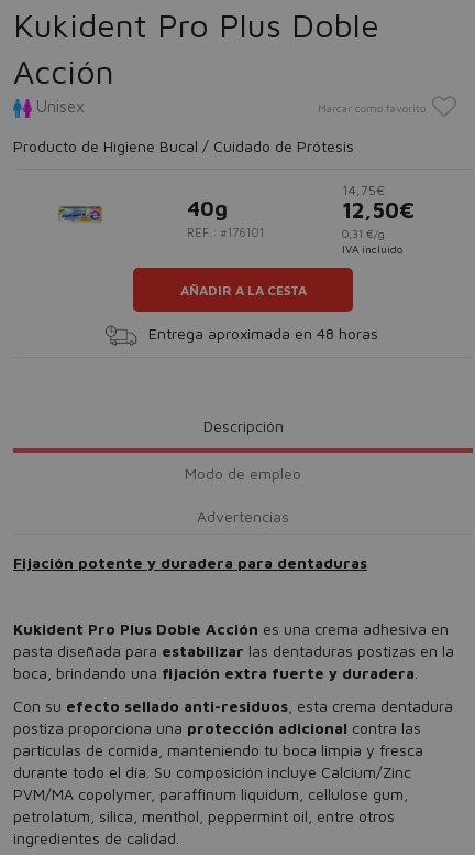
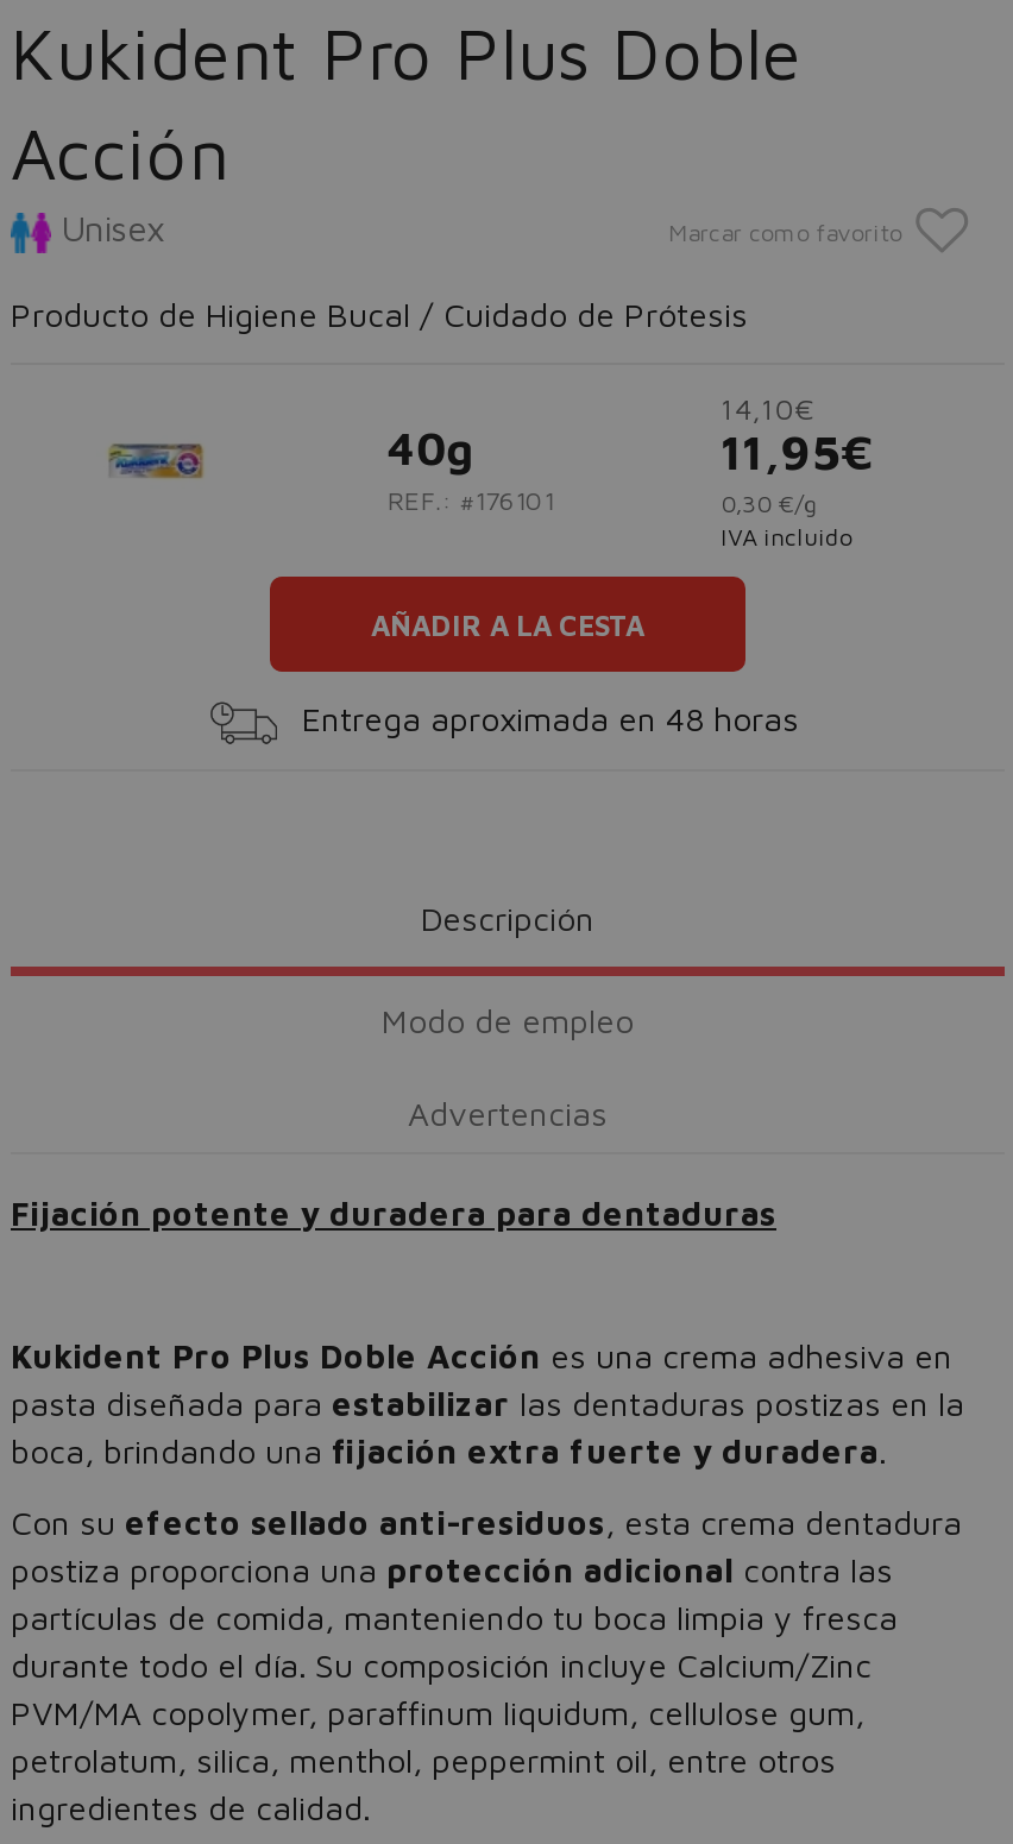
- 14,75€
+ 14,10€

- 12,50€
+ 11,95€

- 0,31 €/g
+ 0,30 €/g
